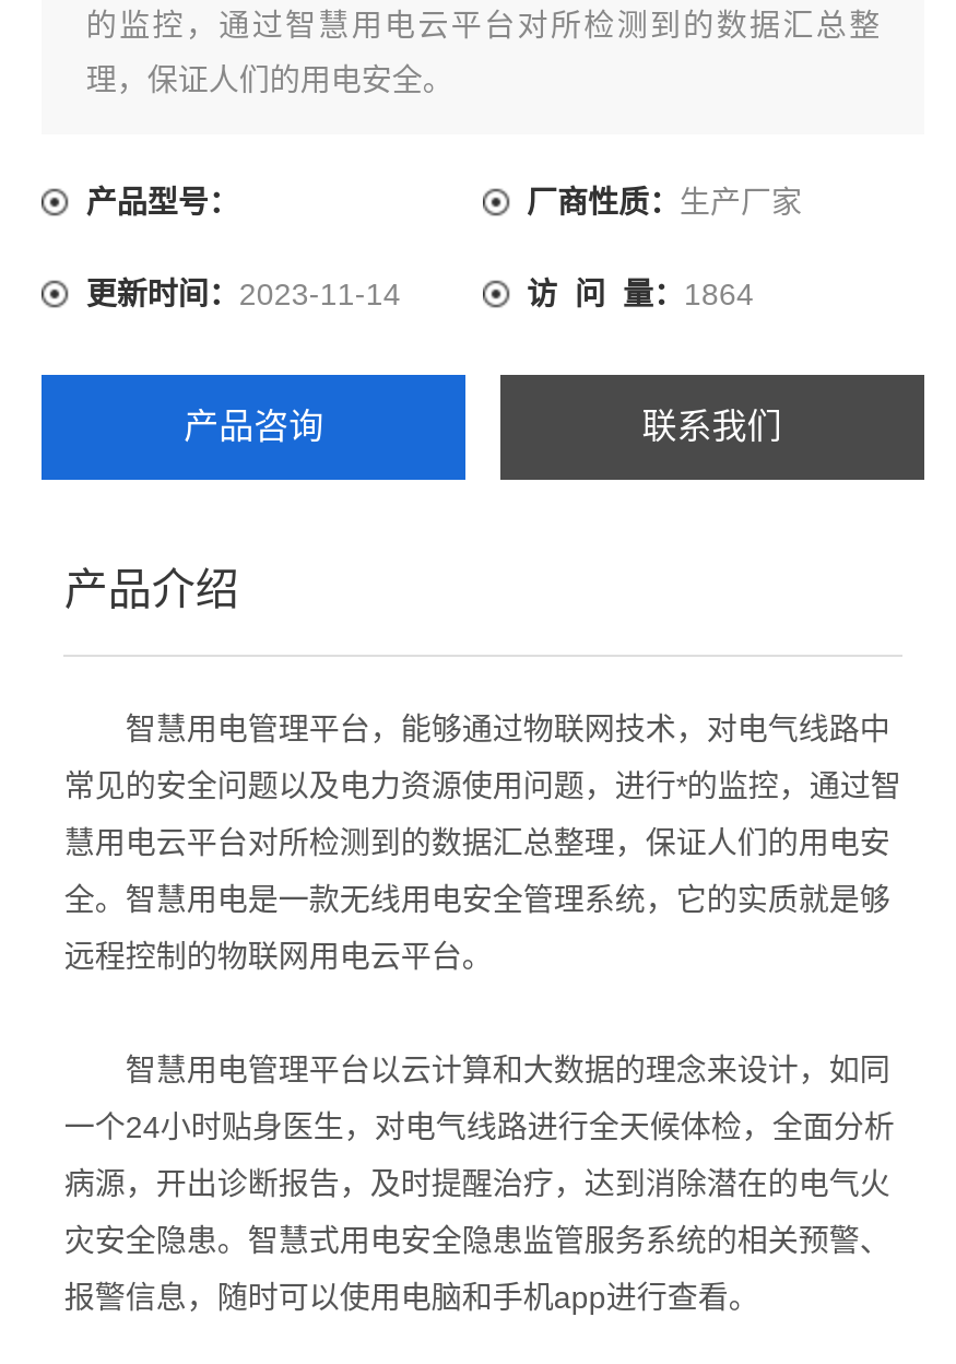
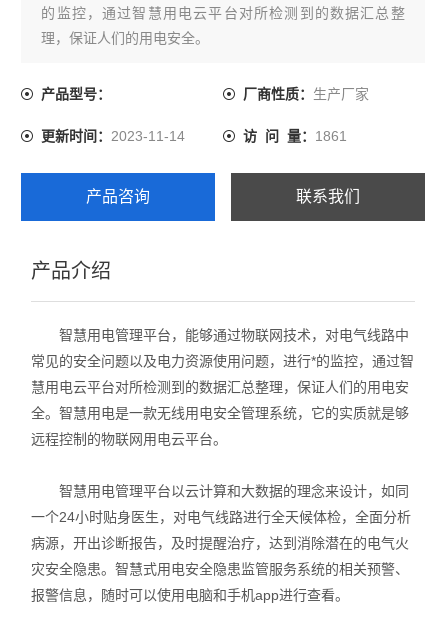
- 访 问 量：1864
+ 访 问 量：1861
